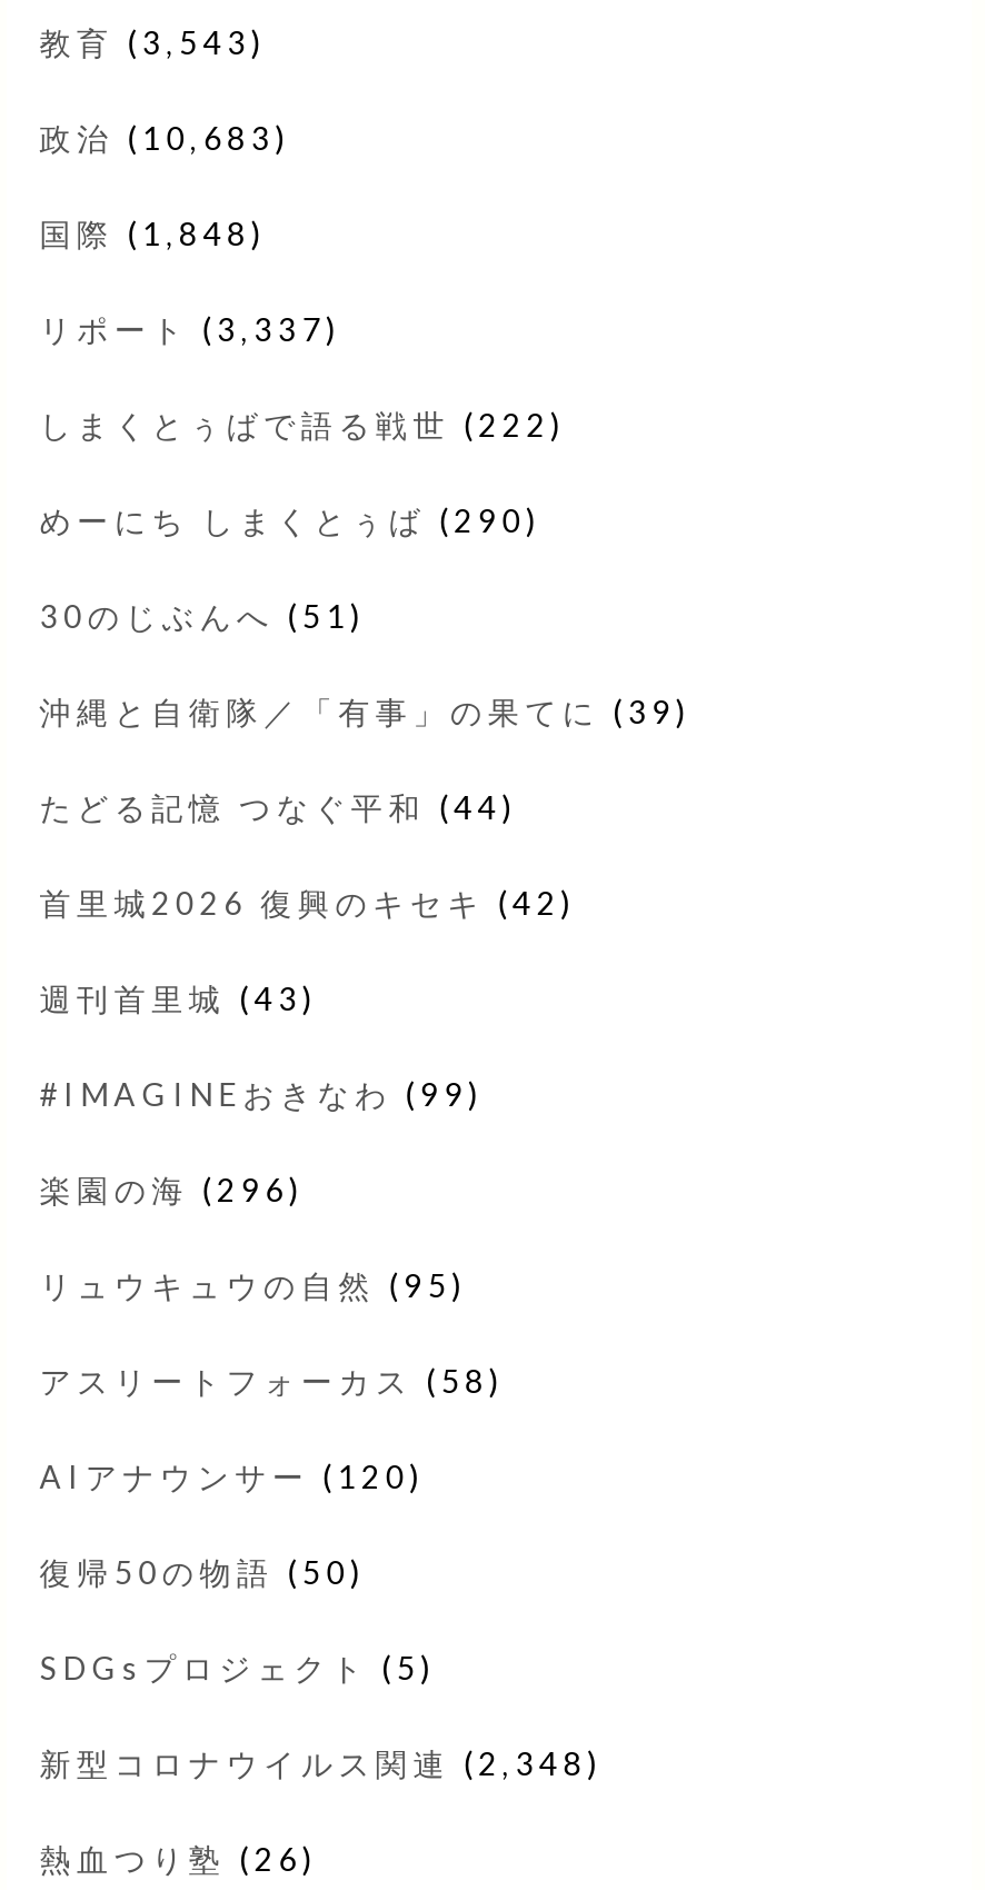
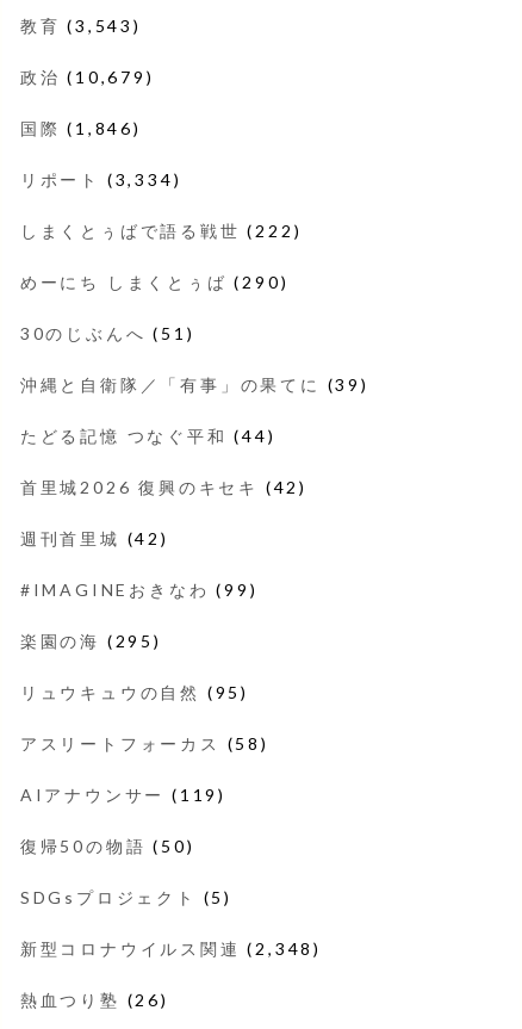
- 政治(10,683)
+ 政治(10,679)

- 国際(1,848)
+ 国際(1,846)

- リポート(3,337)
+ リポート(3,334)

- 週刊首里城(43)
+ 週刊首里城(42)

- 楽園の海(296)
+ 楽園の海(295)

- AIアナウンサー(120)
+ AIアナウンサー(119)
